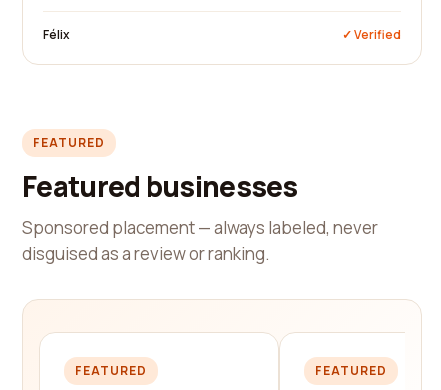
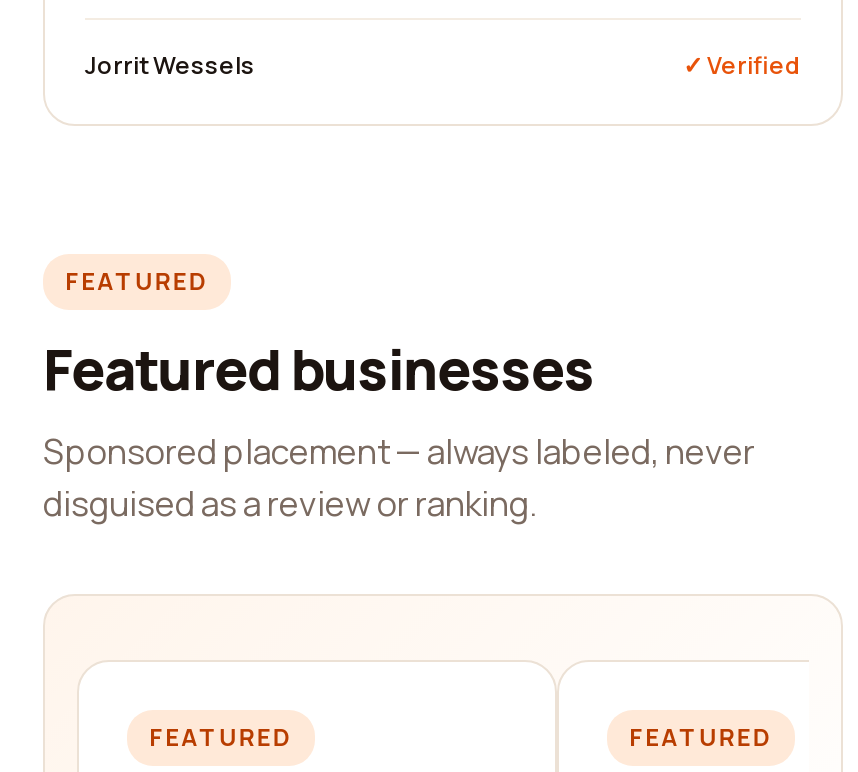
- Félix
+ Jorrit Wessels
